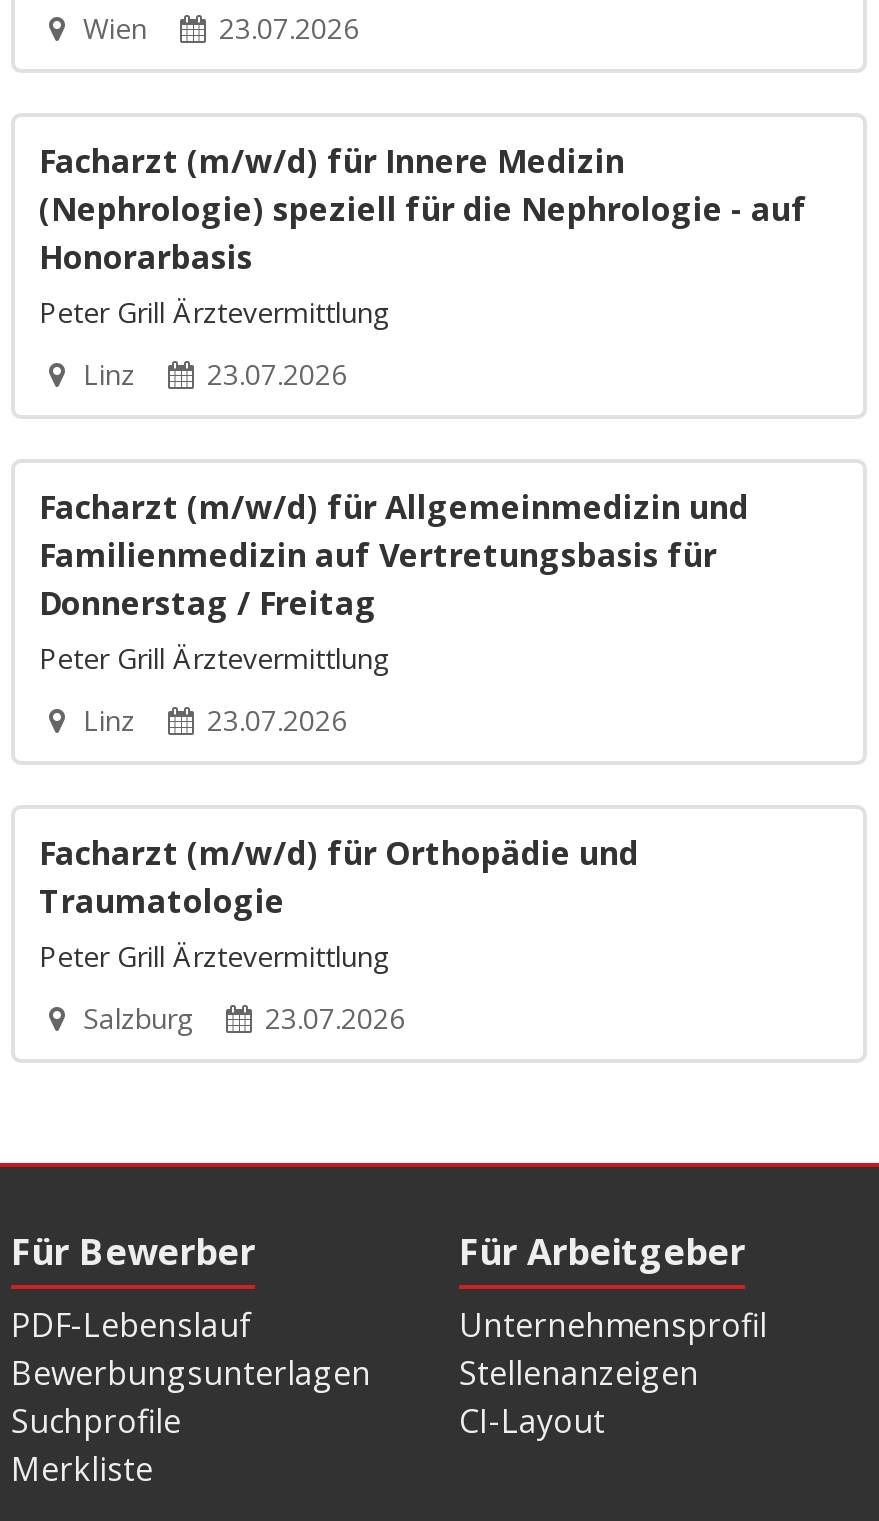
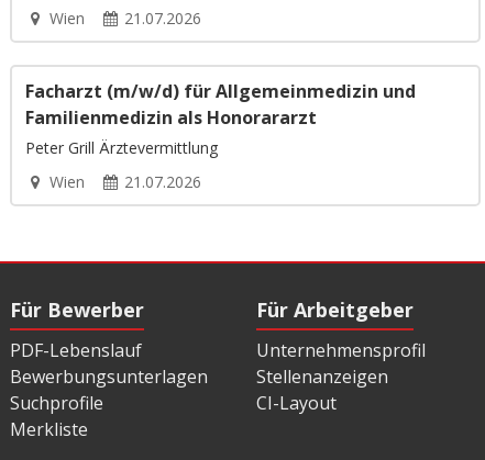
- 23.07.2026
- Facharzt (m/w/d) für Innere Medizin
- (Nephrologie) speziell für die Nephrologie - auf
- Honorarbasis
- Peter Grill Ärztevermittlung
- Linz
- 23.07.2026
+ 21.07.2026

- Familienmedizin auf Vertretungsbasis für
- Donnerstag / Freitag
+ Familienmedizin als Honorararzt

- Linz
- 23.07.2026
- Facharzt (m/w/d) für Orthopädie und
- Traumatologie
- Peter Grill Ärztevermittlung
- Salzburg
- 23.07.2026
+ Wien
+ 21.07.2026
